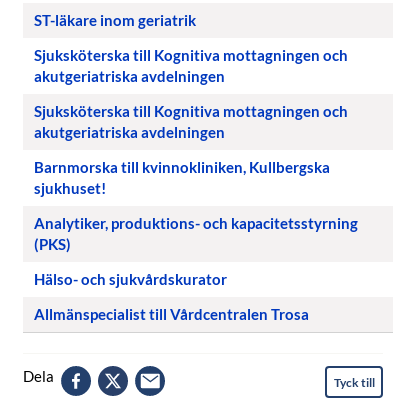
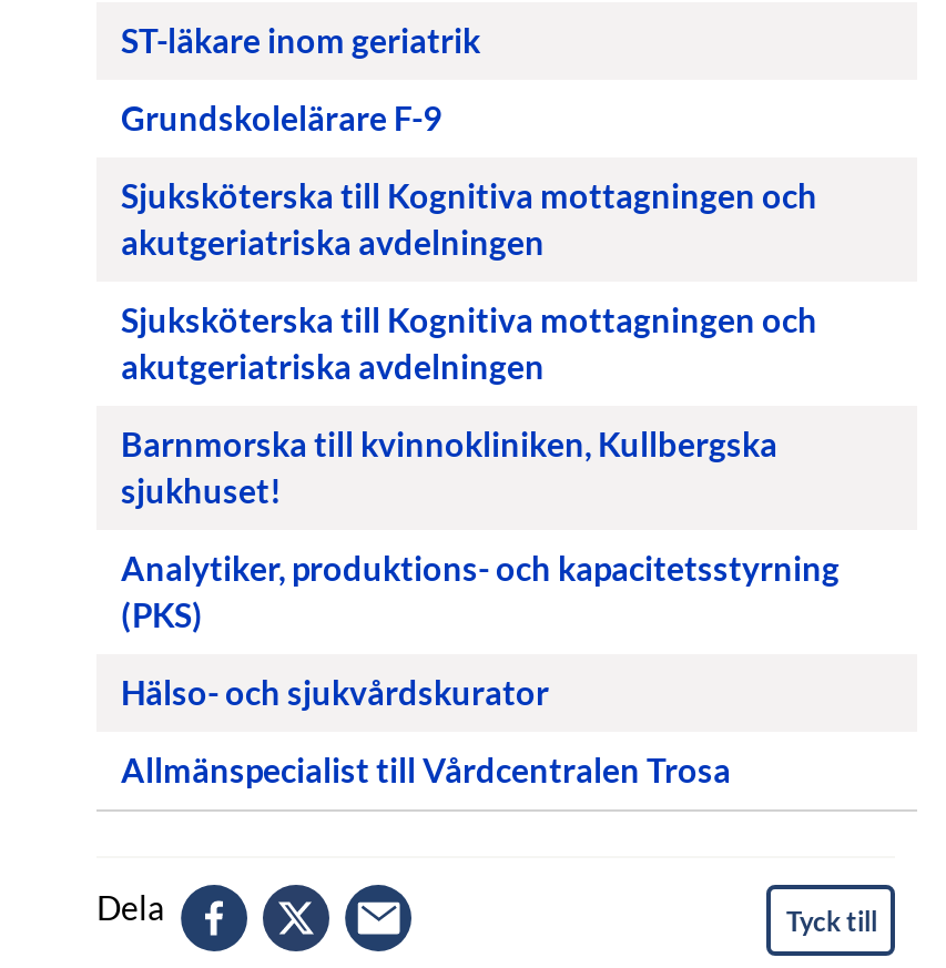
+ Grundskolelärare F-9
